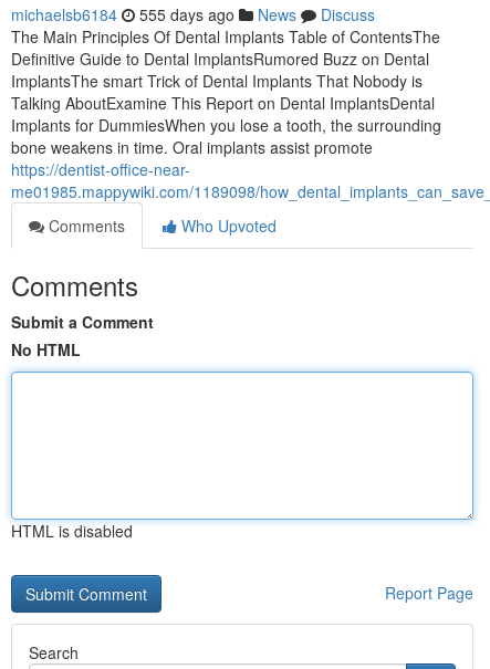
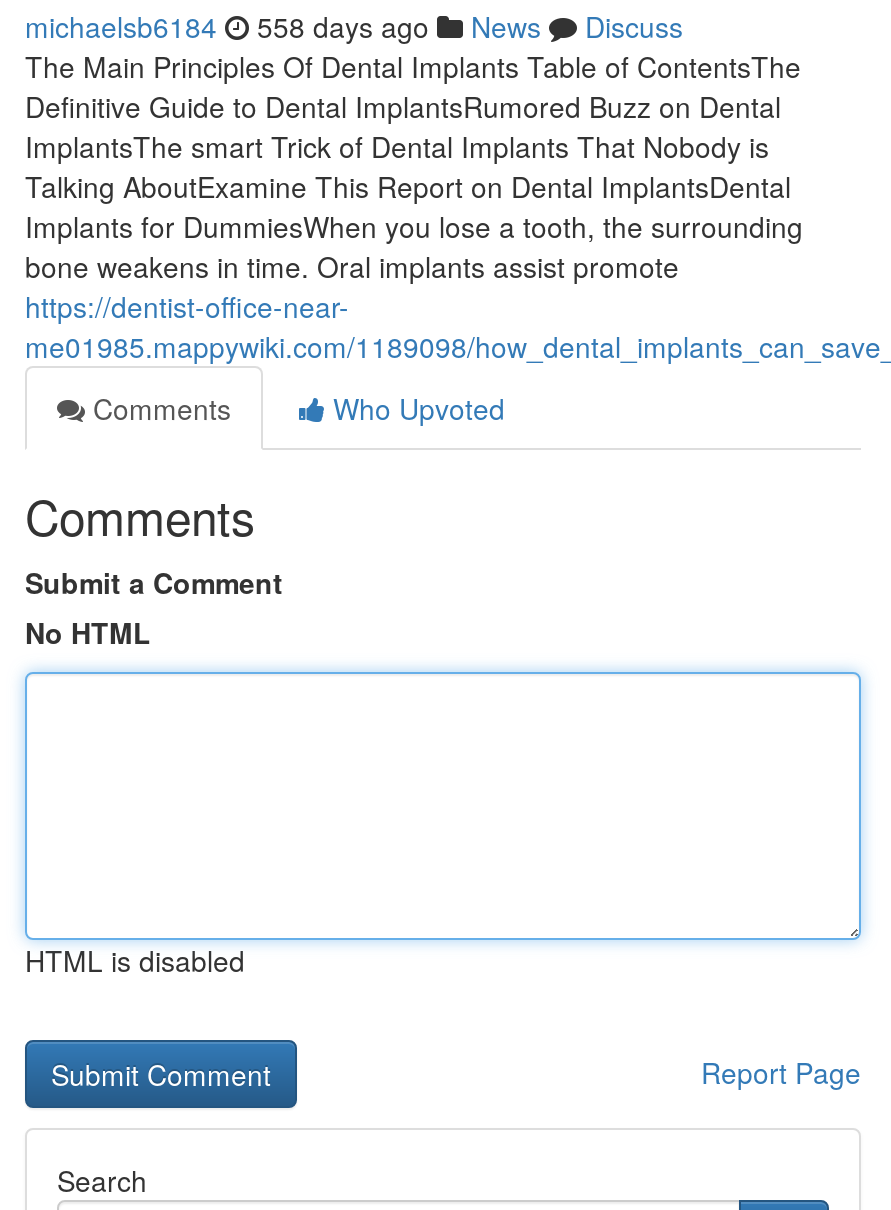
- michaelsb6184 555 days ago News Discuss
+ michaelsb6184 558 days ago News Discuss
